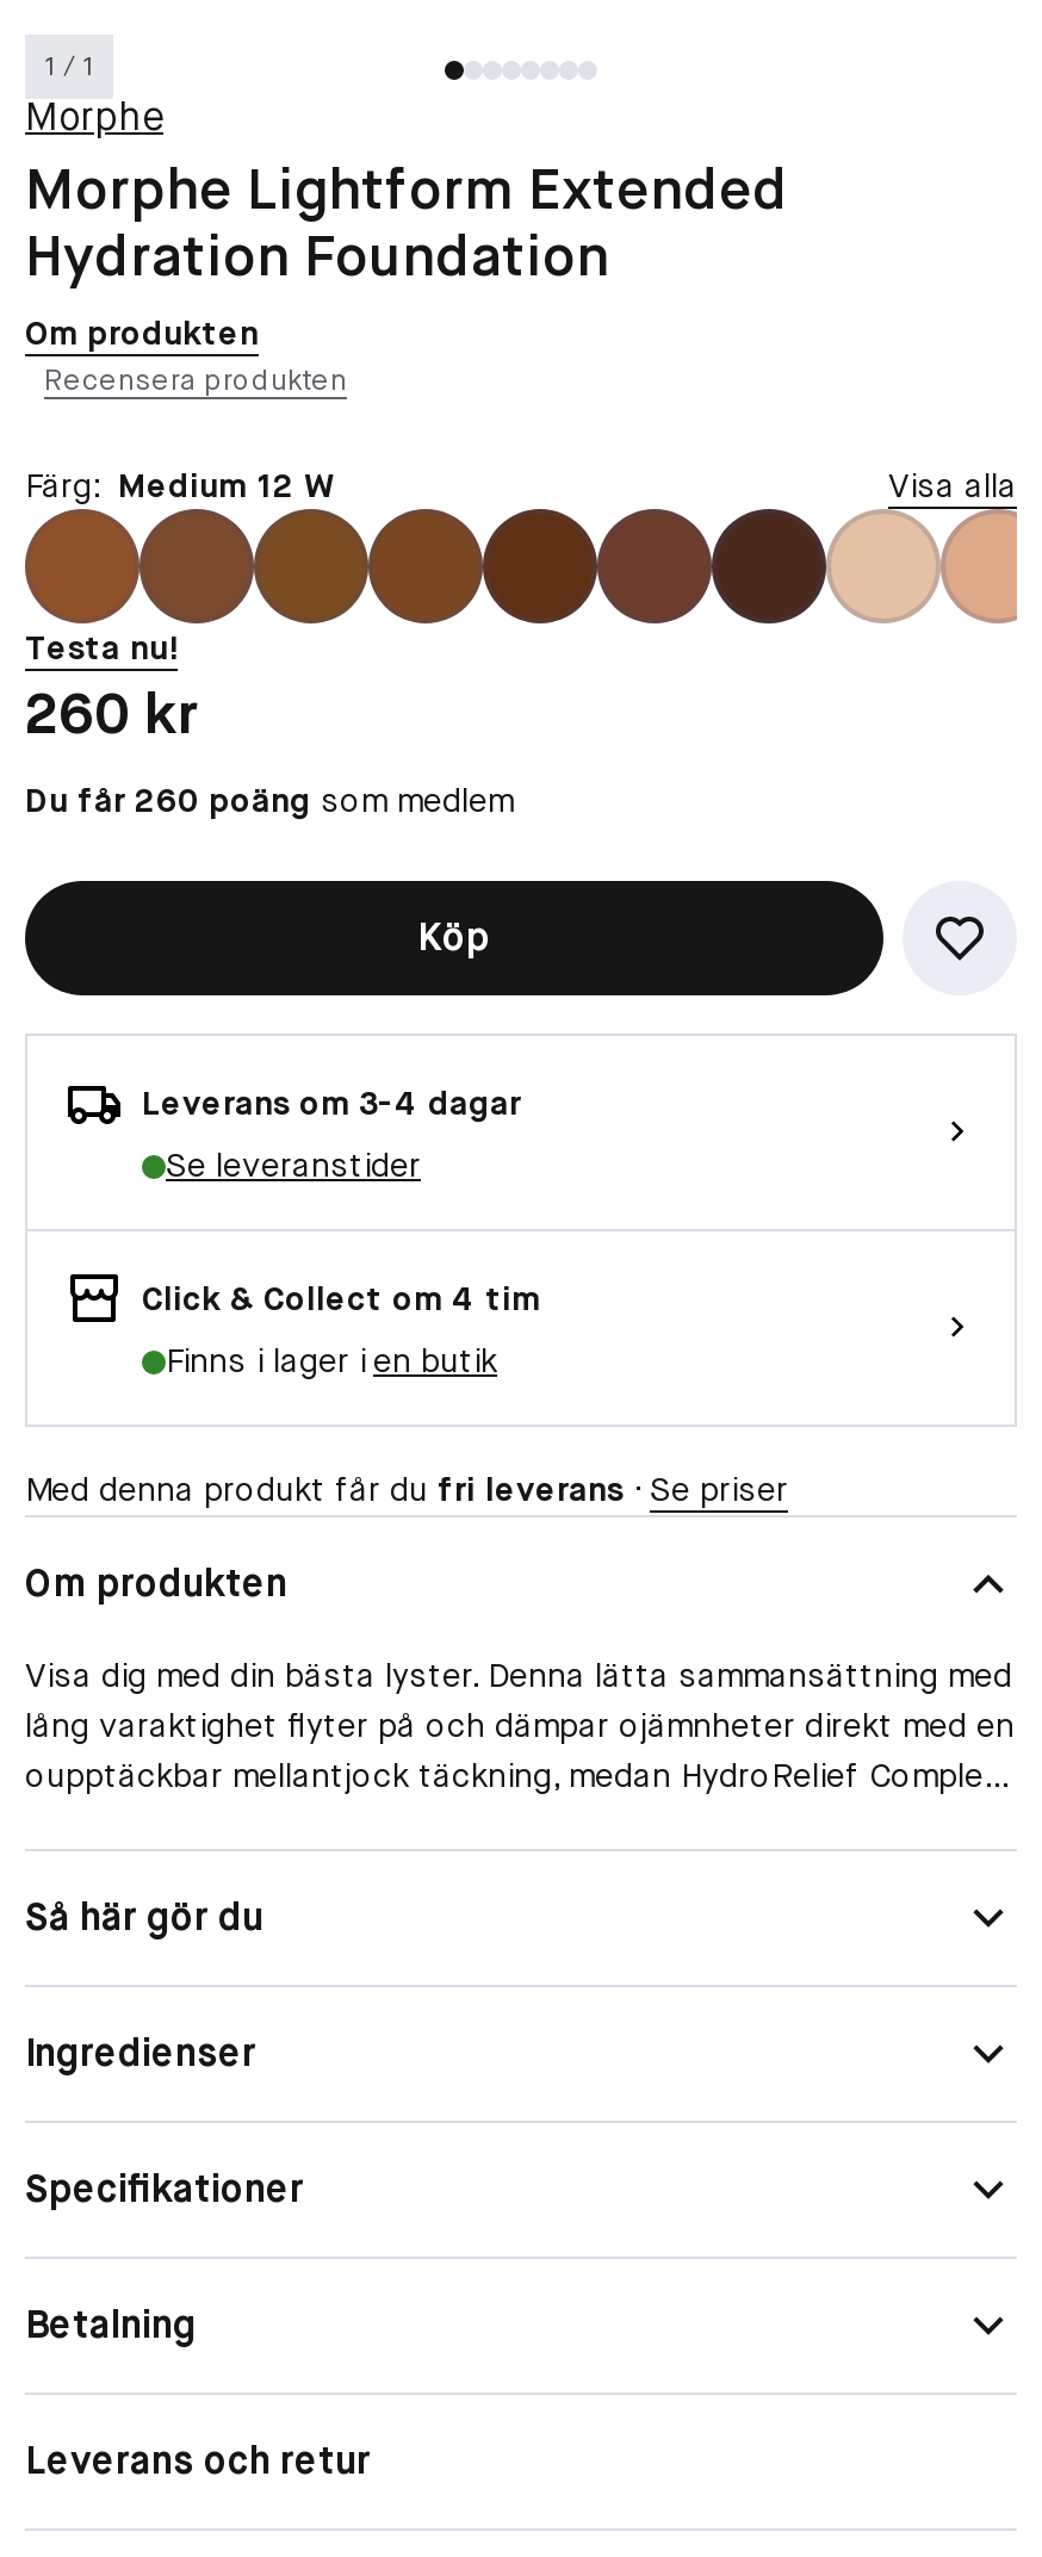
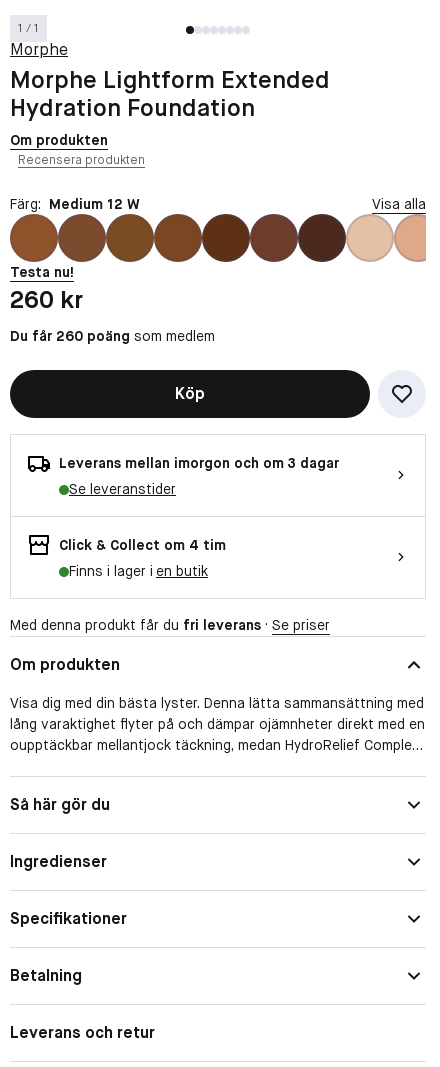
- Leverans om 3-4 dagar
+ Leverans mellan imorgon och om 3 dagar
